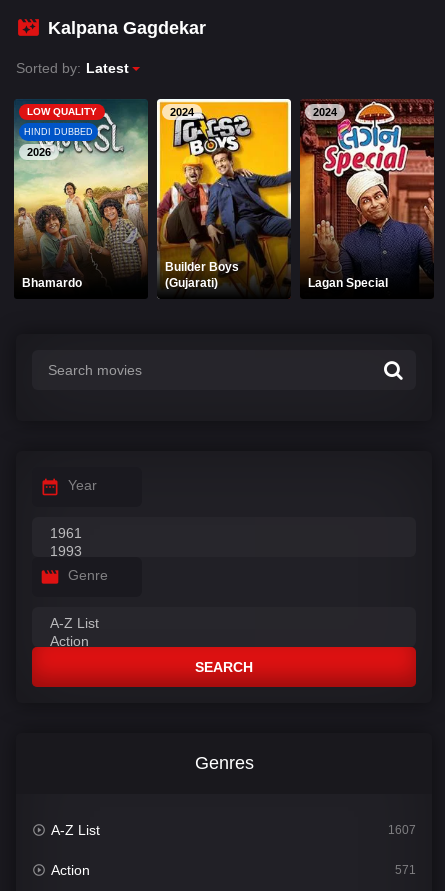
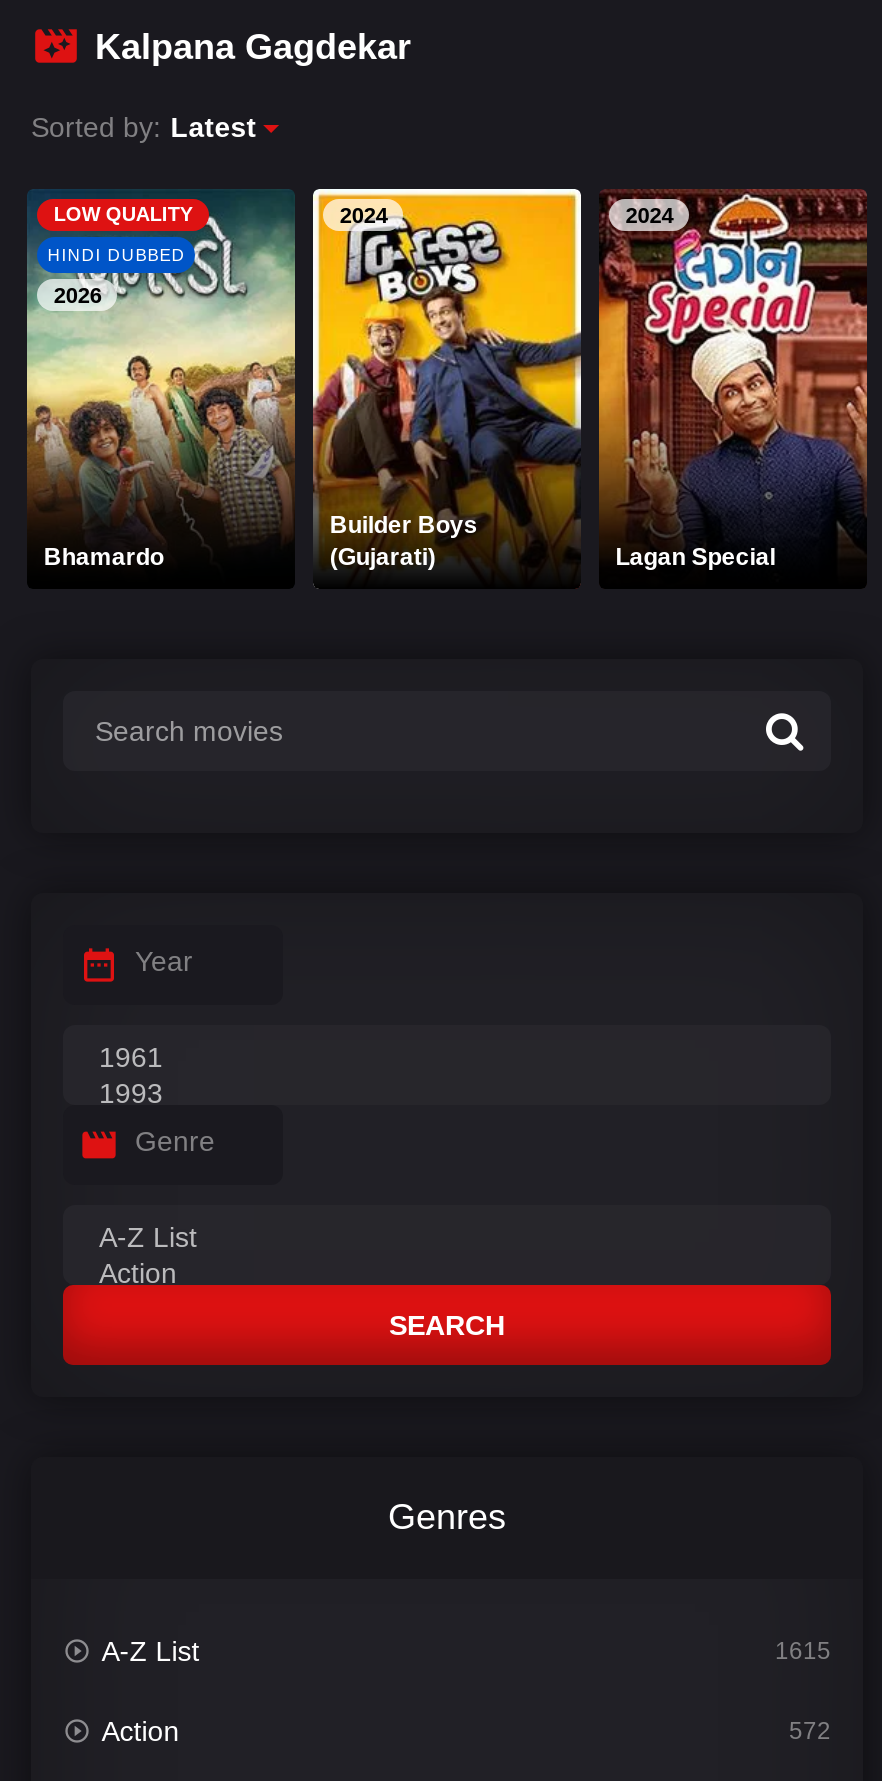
- 1607
+ 1615

- 571
+ 572
